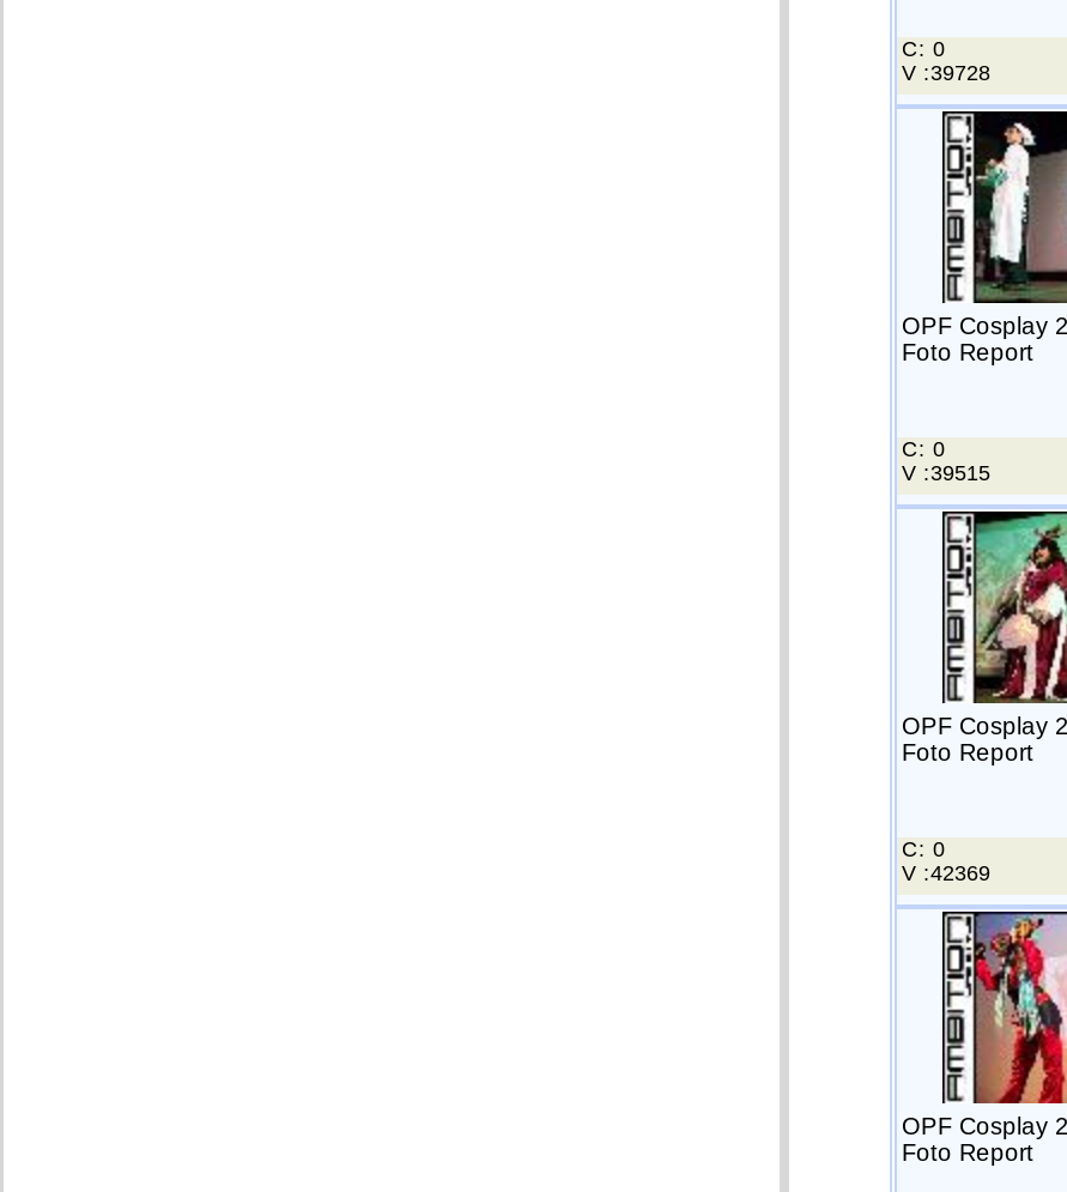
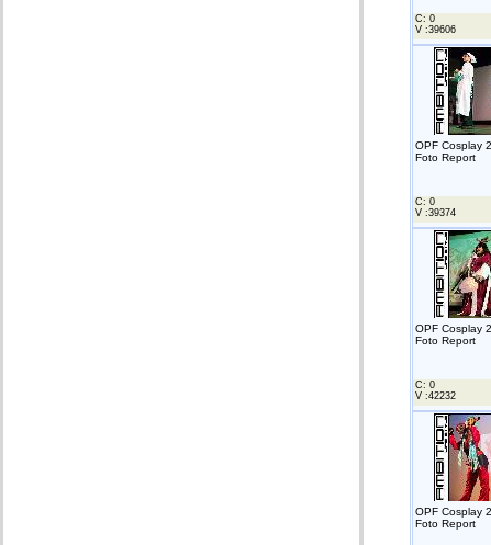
- V :39728
+ V :39606

- V :39515
+ V :39374

- V :42369
+ V :42232
